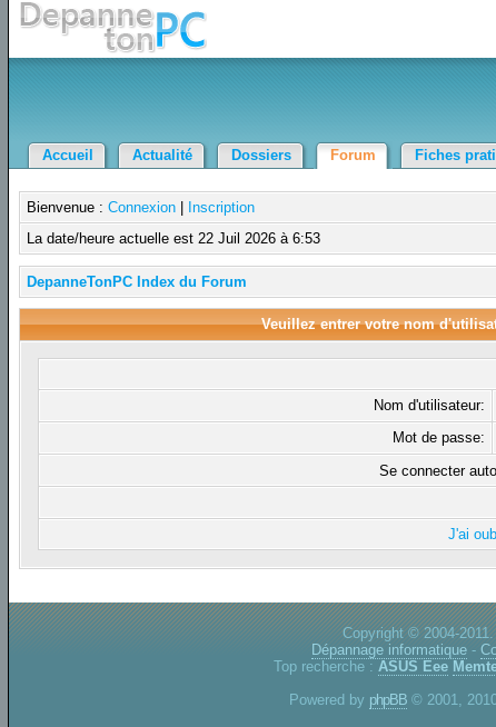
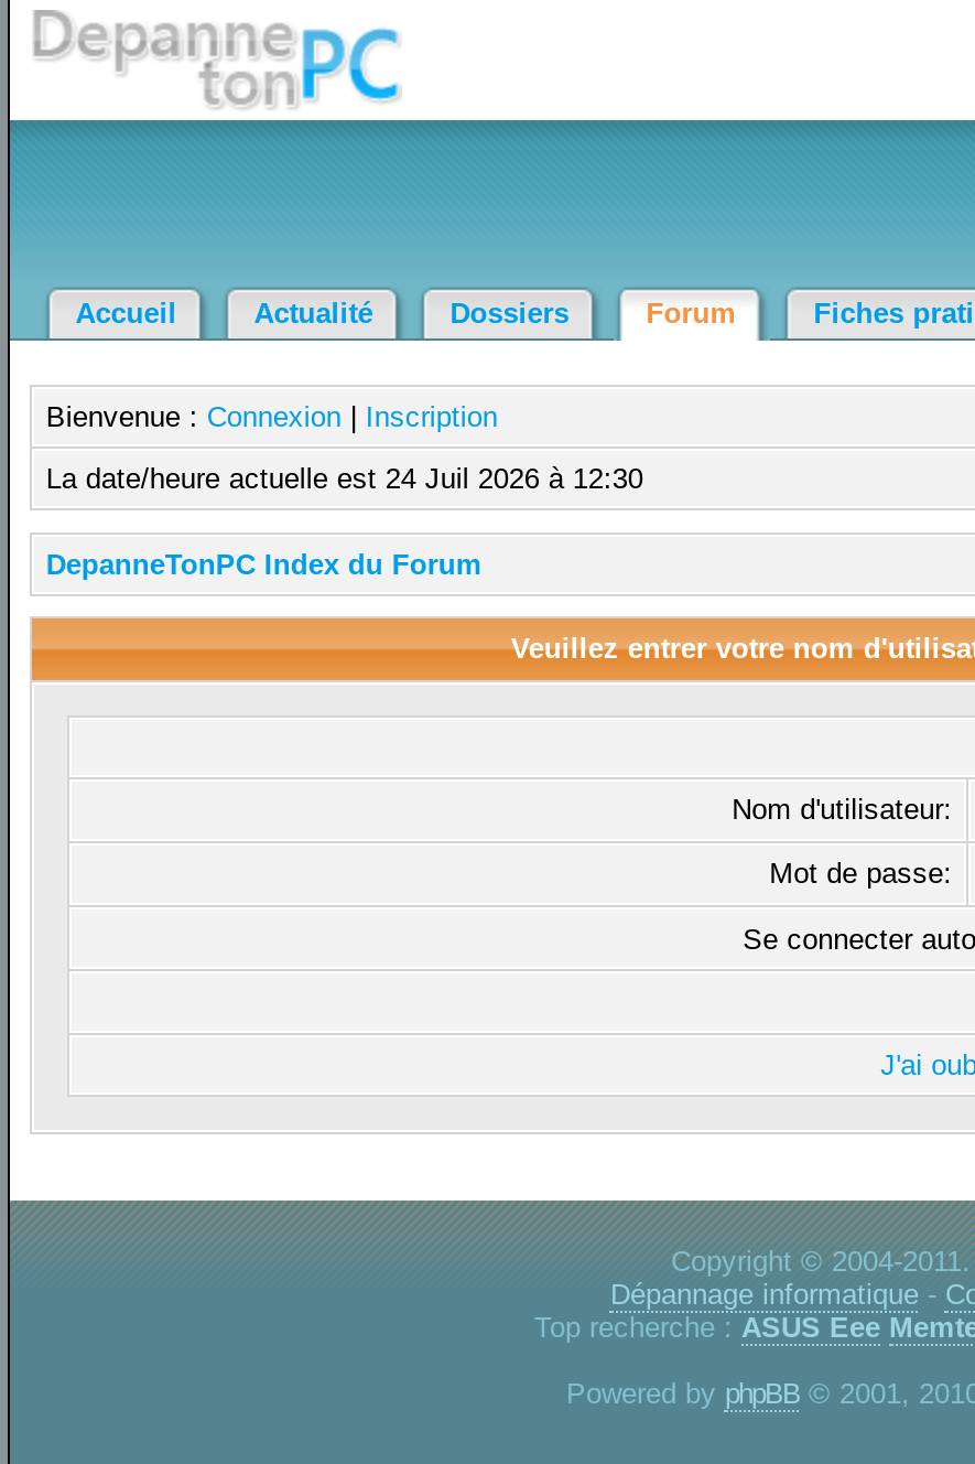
- La date/heure actuelle est 22 Juil 2026 à 6:53
+ La date/heure actuelle est 24 Juil 2026 à 12:30
